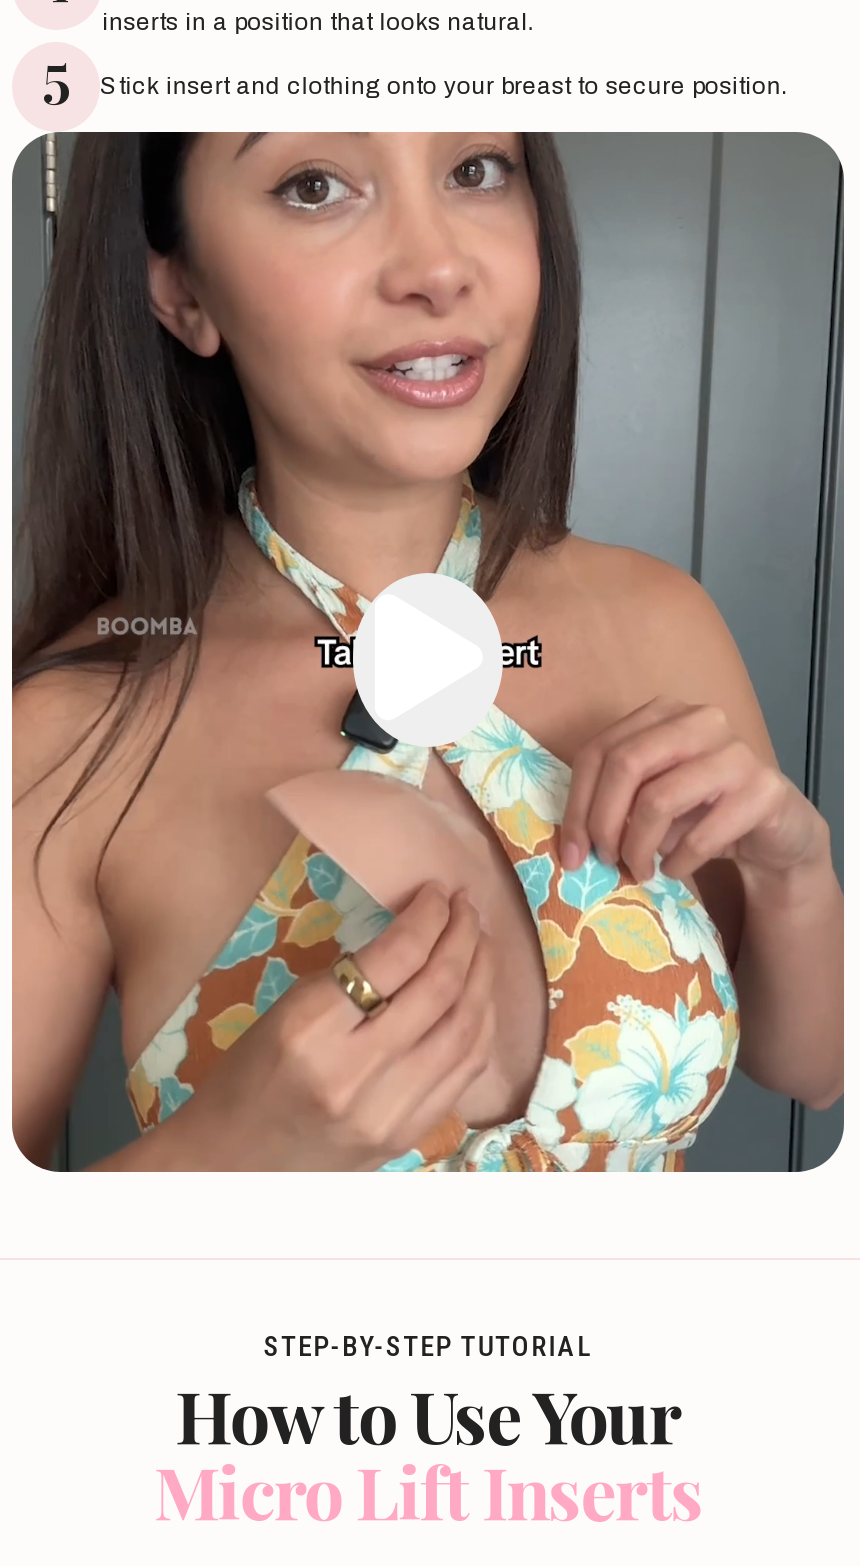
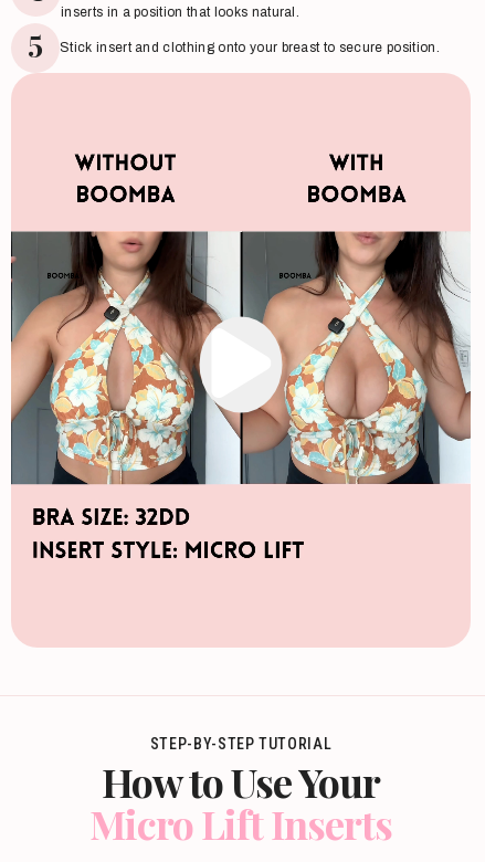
- [image]
+ [image]
